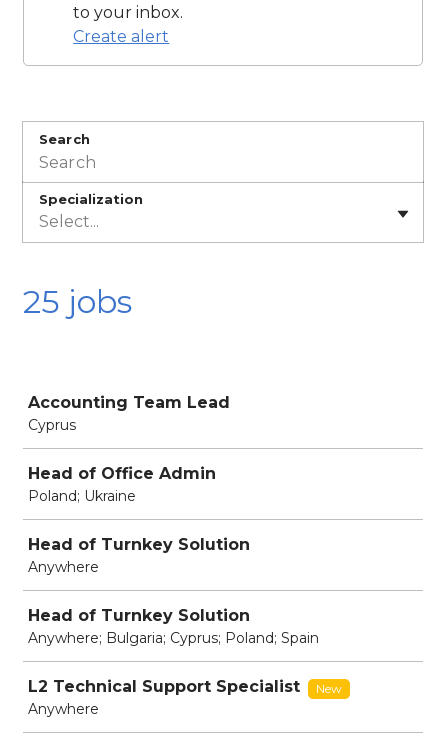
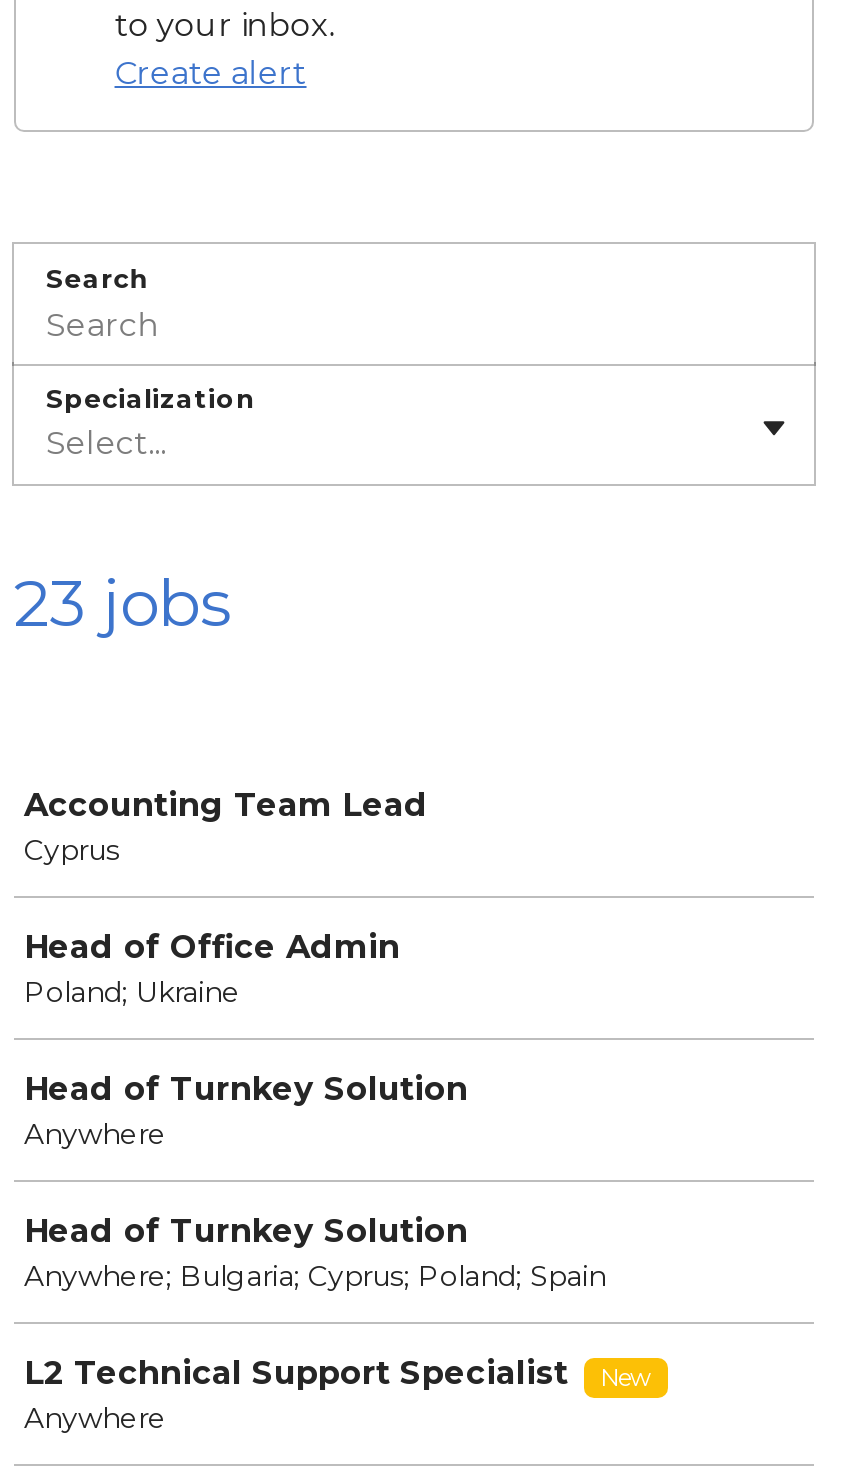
- 25 jobs
+ 23 jobs
